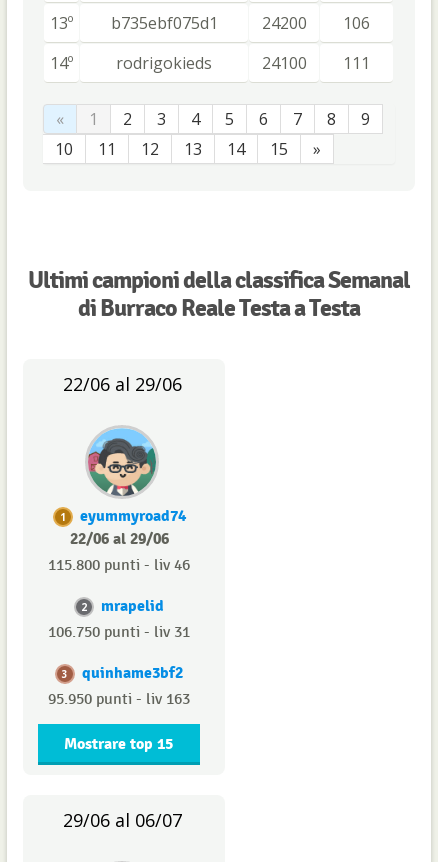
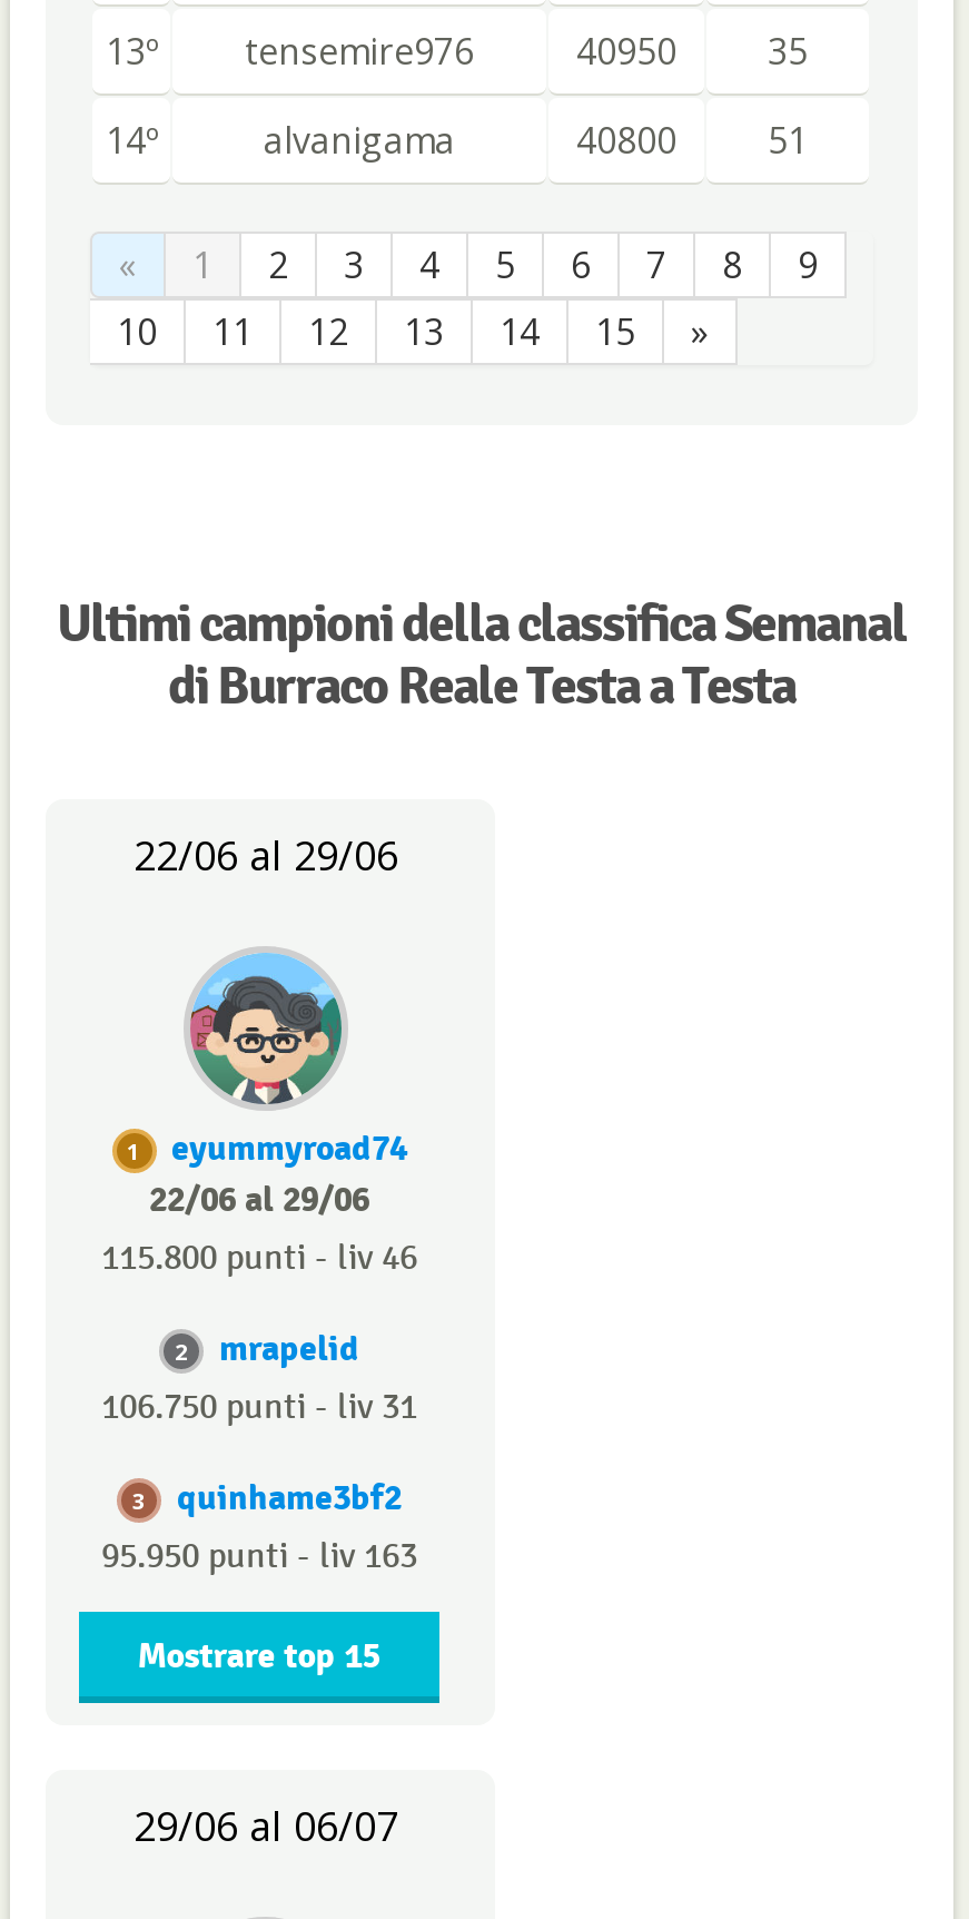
- b735ebf075d1
- 24200
- 106
+ tensemire976
+ 40950
+ 35

- rodrigokieds
- 24100
- 111
+ alvanigama
+ 40800
+ 51
